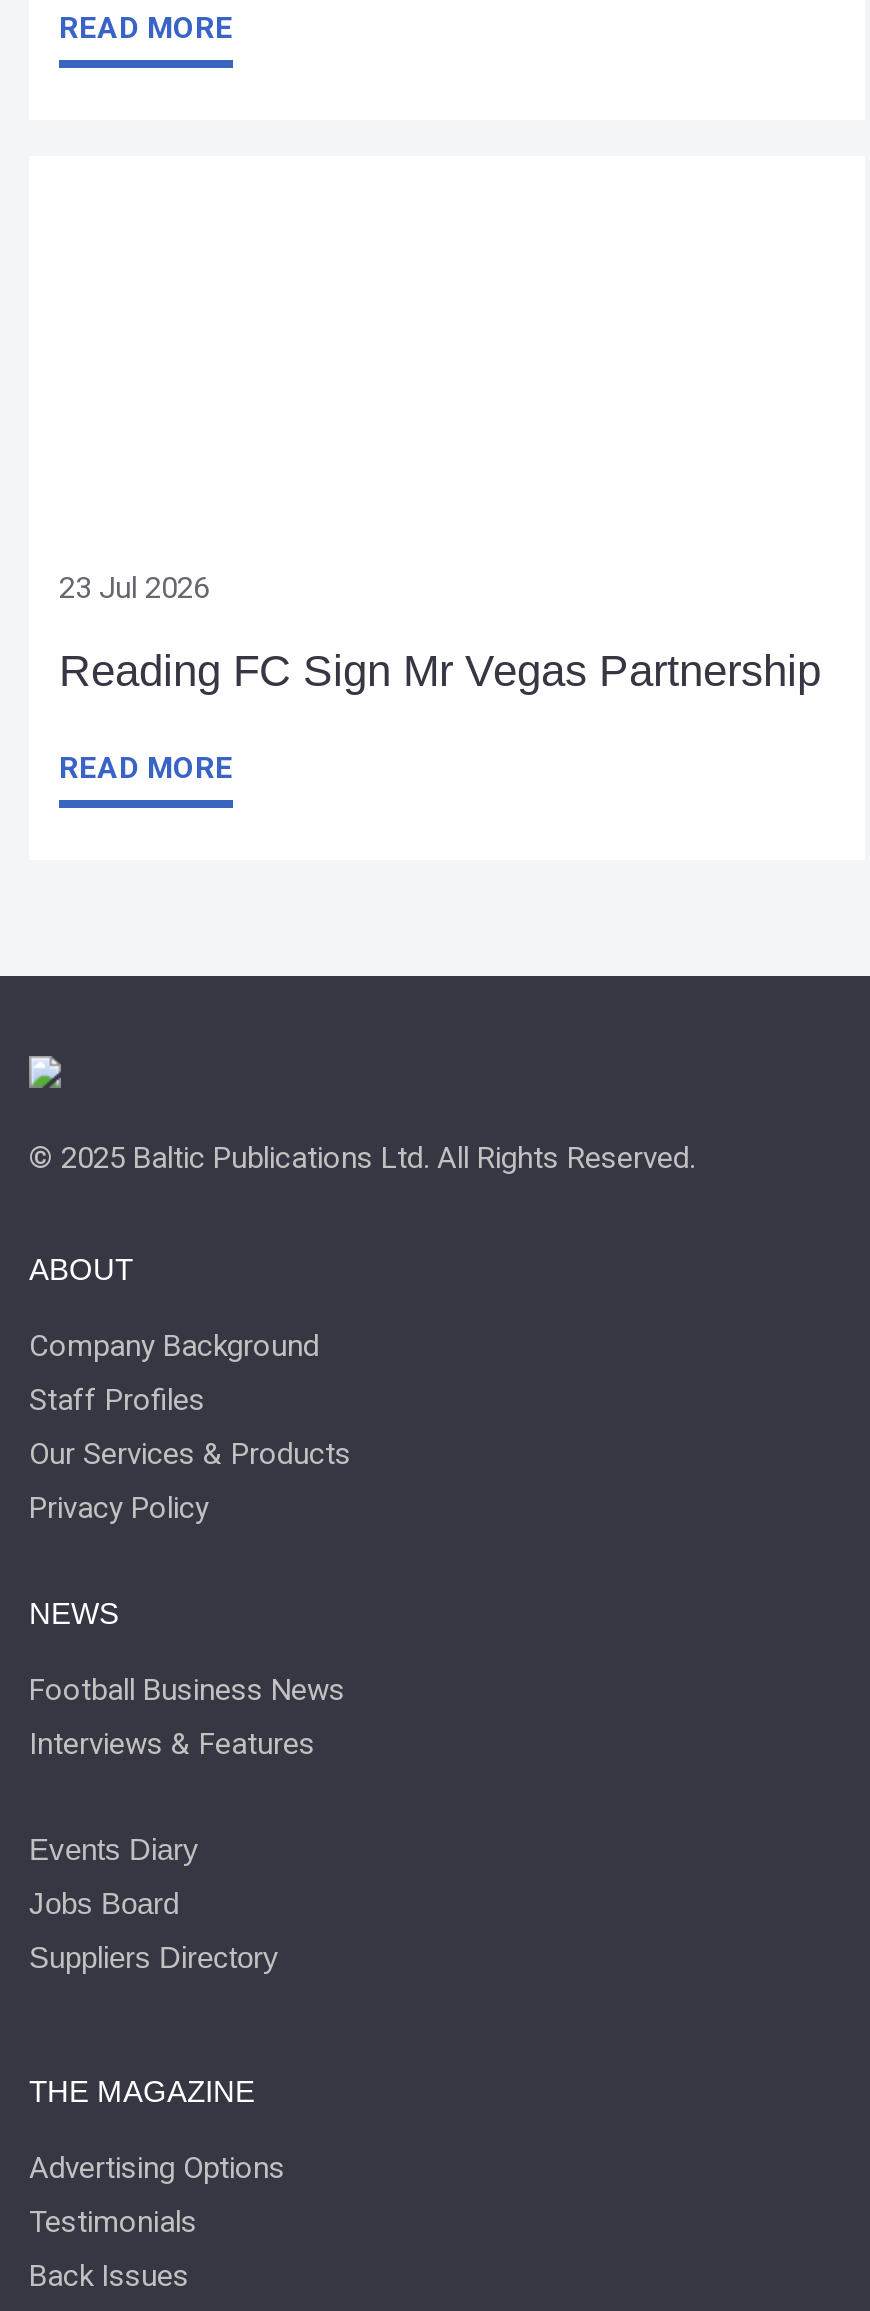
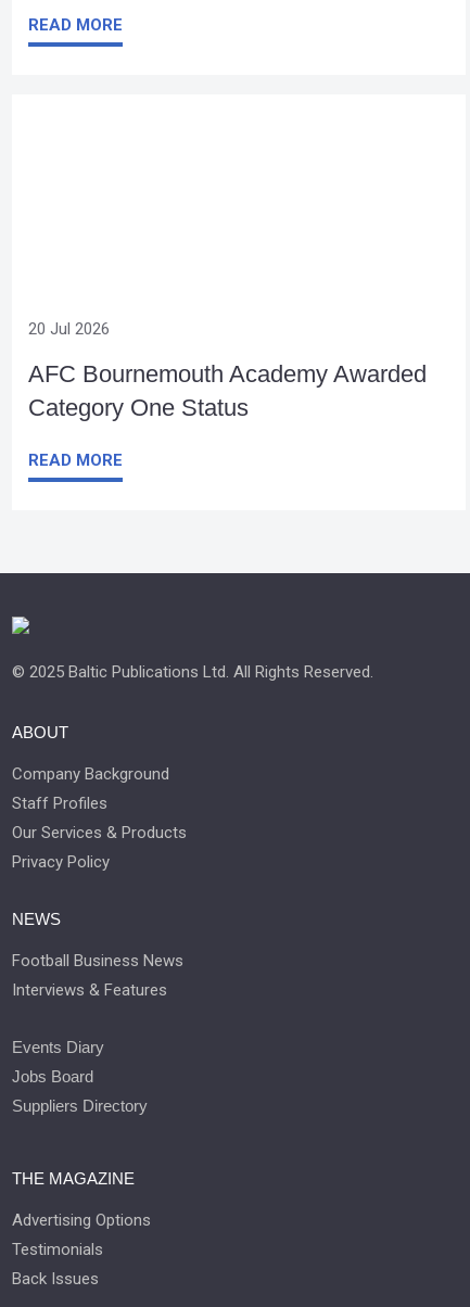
- 23 Jul 2026
+ 20 Jul 2026

- Reading FC Sign Mr Vegas Partnership
+ AFC Bournemouth Academy Awarded
+ Category One Status
